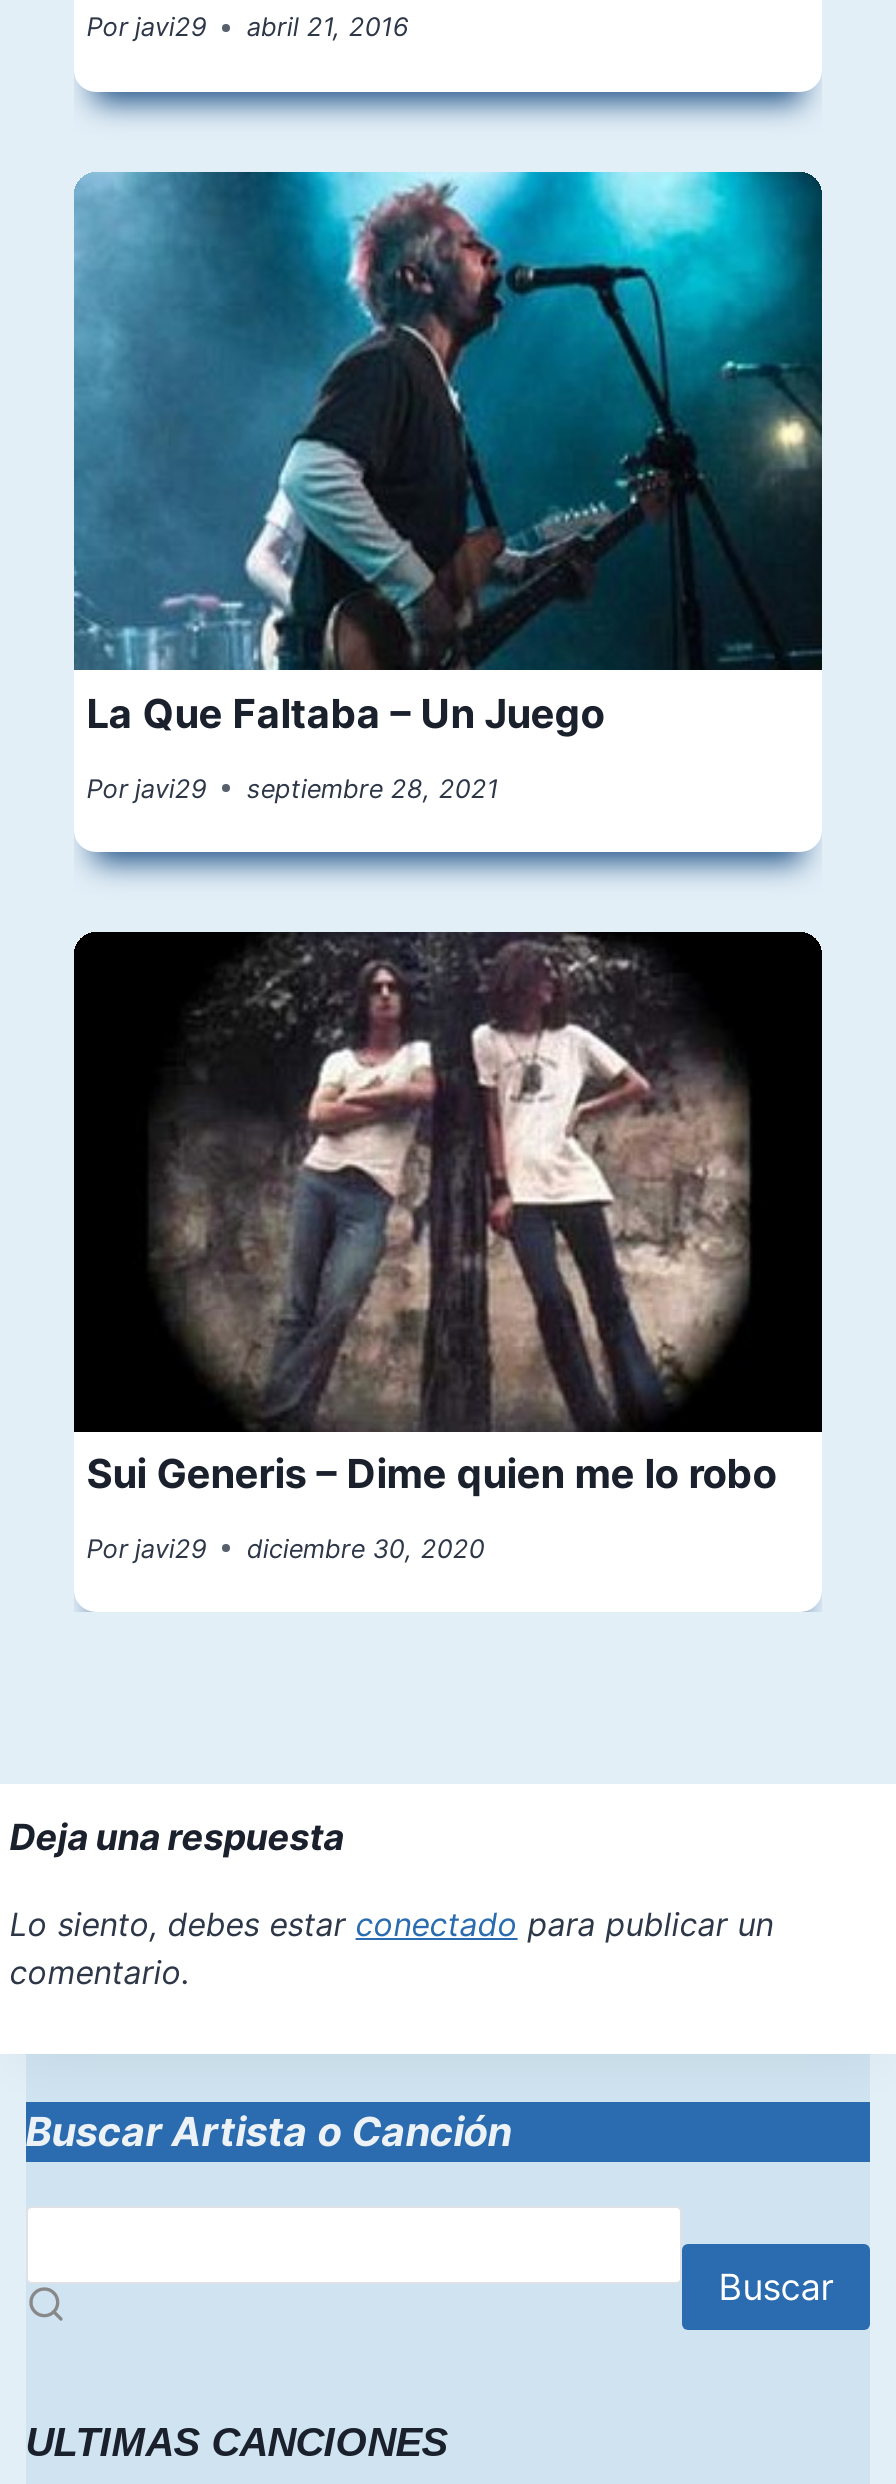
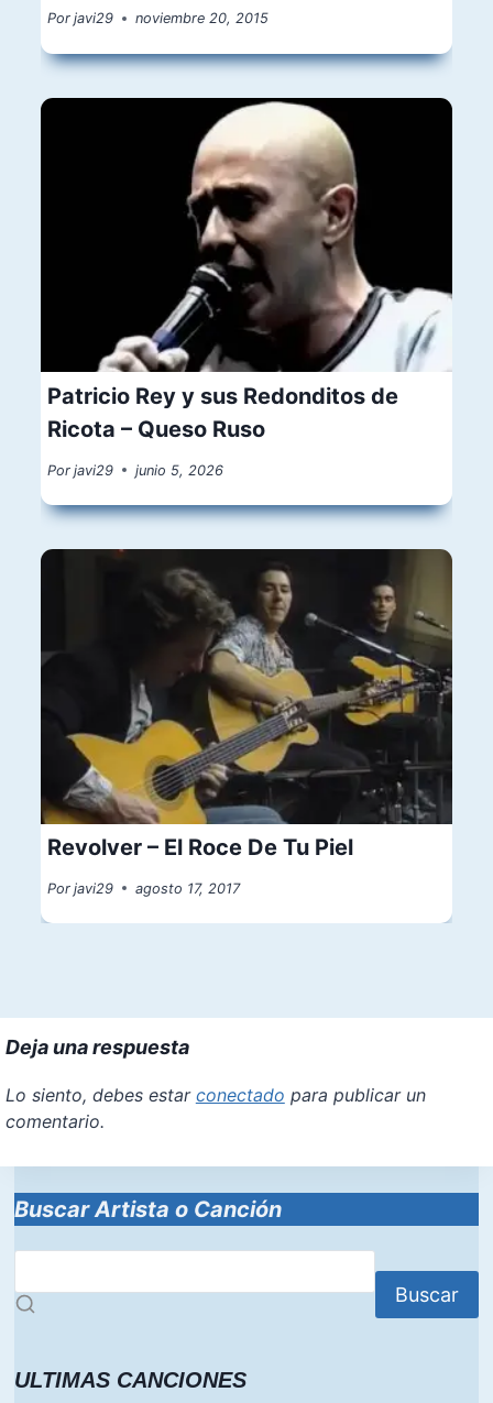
- Por javi29 abril 21, 2016
+ Por javi29 noviembre 20, 2015

- [image]
- La Que Faltaba – Un Juego
+ [image]
+ Patricio Rey y sus Redonditos de
+ Ricota – Queso Ruso

- Por javi29 septiembre 28, 2021
+ Por javi29 junio 5, 2026

- [image]
- Sui Generis – Dime quien me lo robo
+ [image]
+ Revolver – El Roce De Tu Piel

- Por javi29 diciembre 30, 2020
+ Por javi29 agosto 17, 2017
